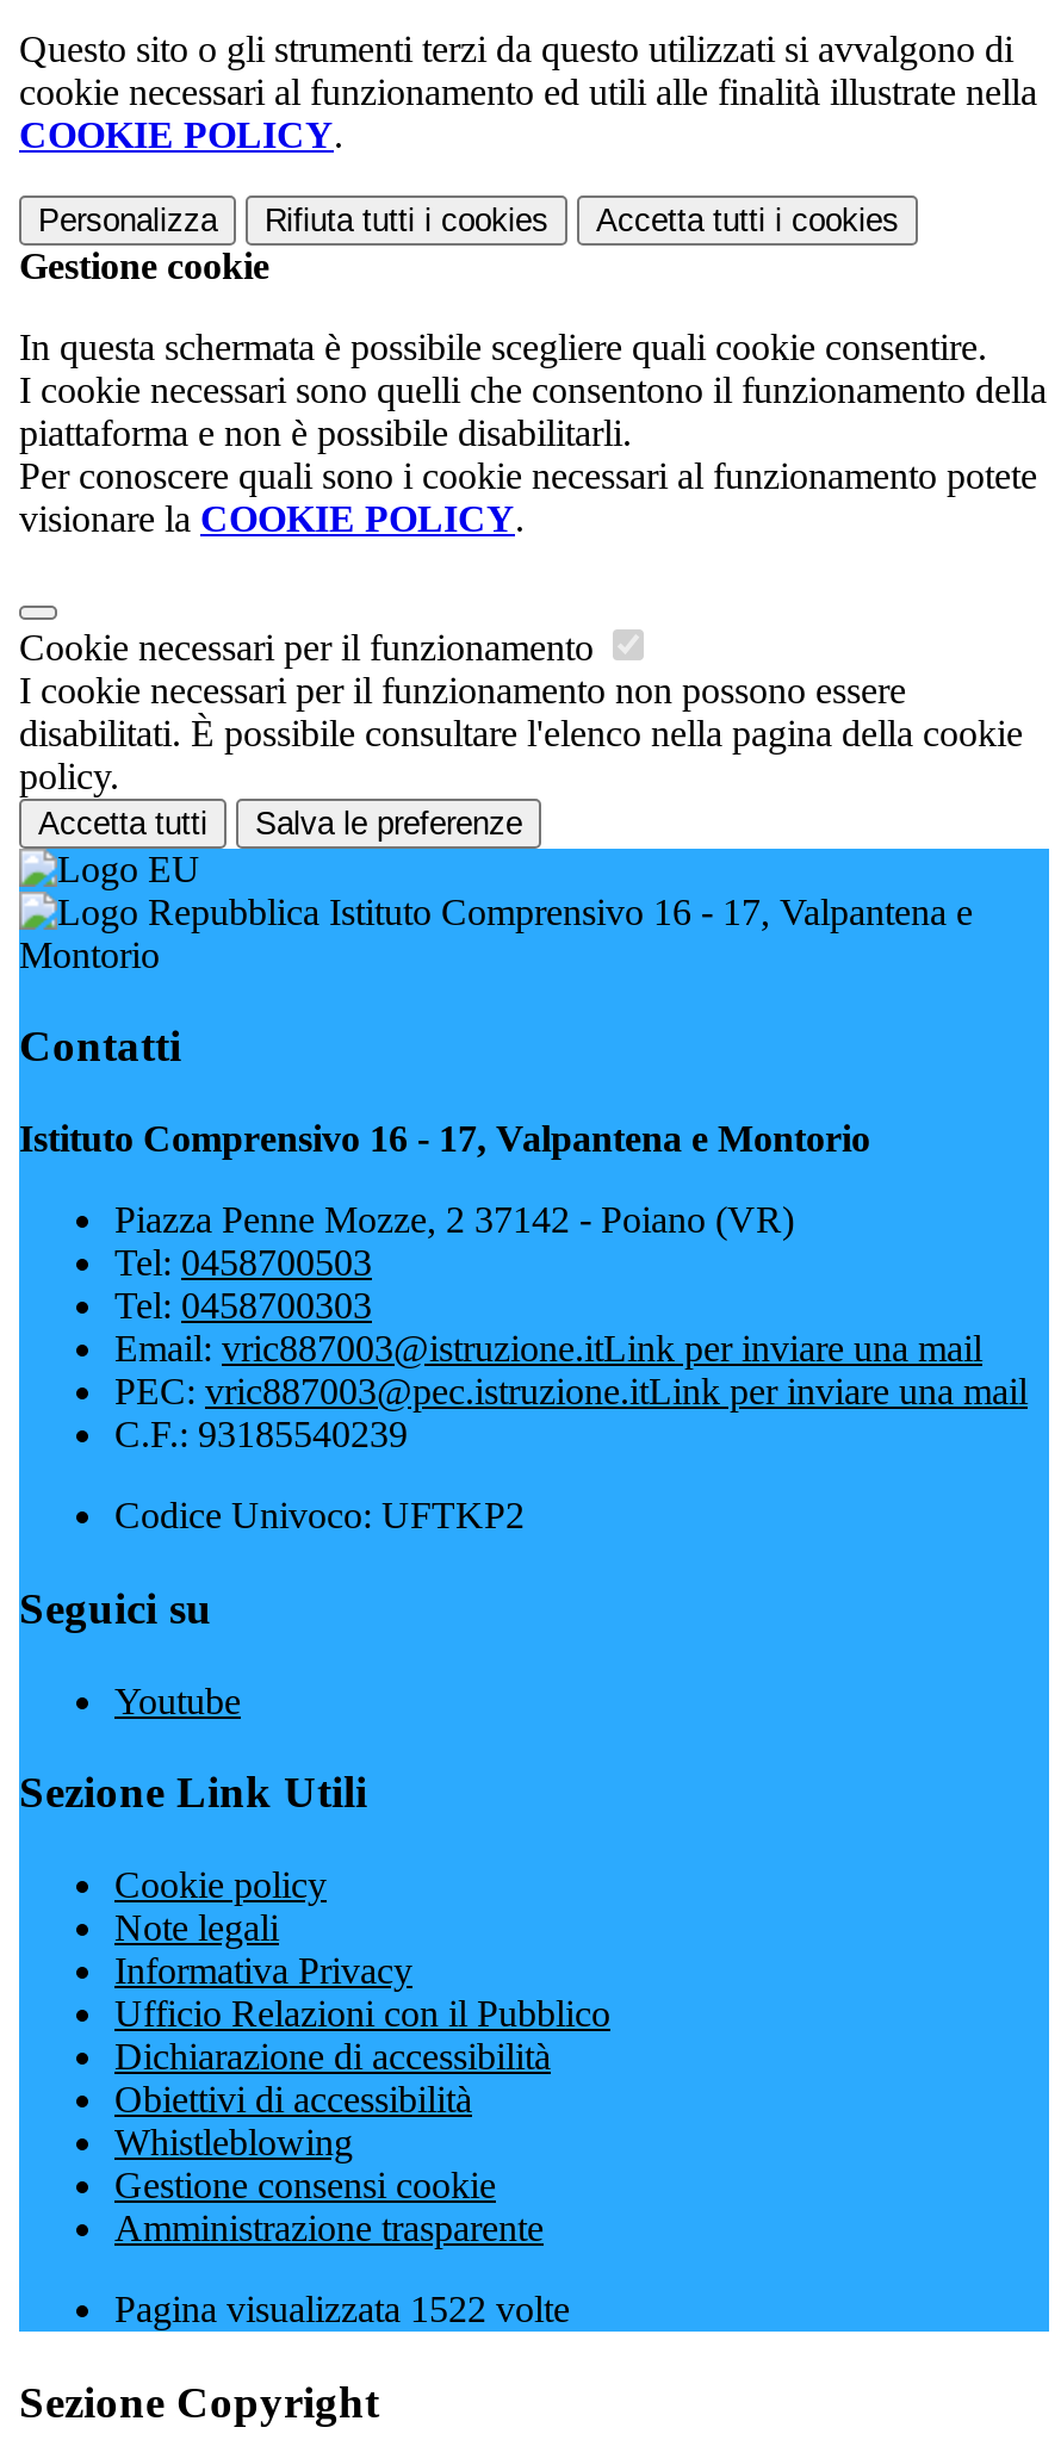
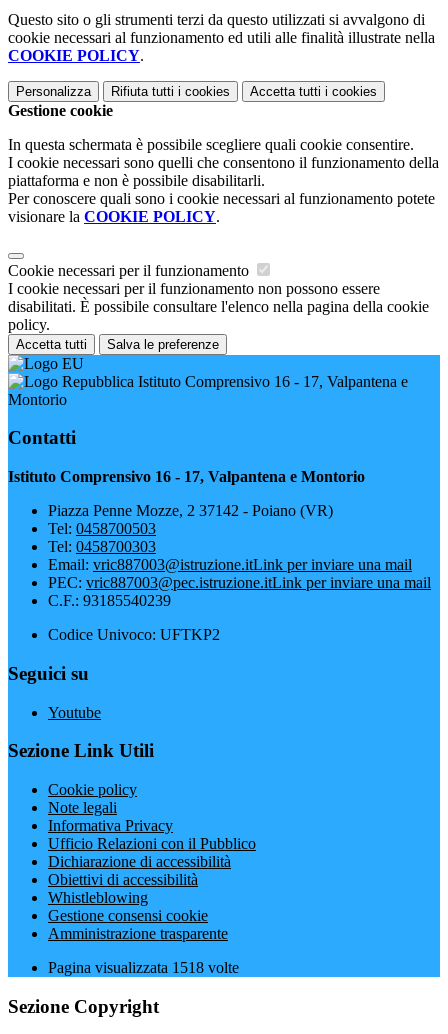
- Pagina visualizzata 1522 volte
+ Pagina visualizzata 1518 volte
